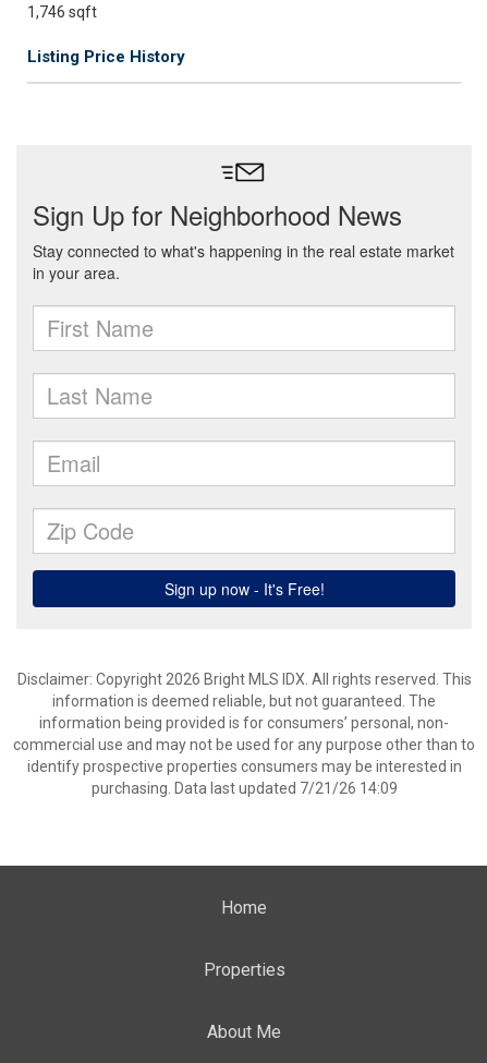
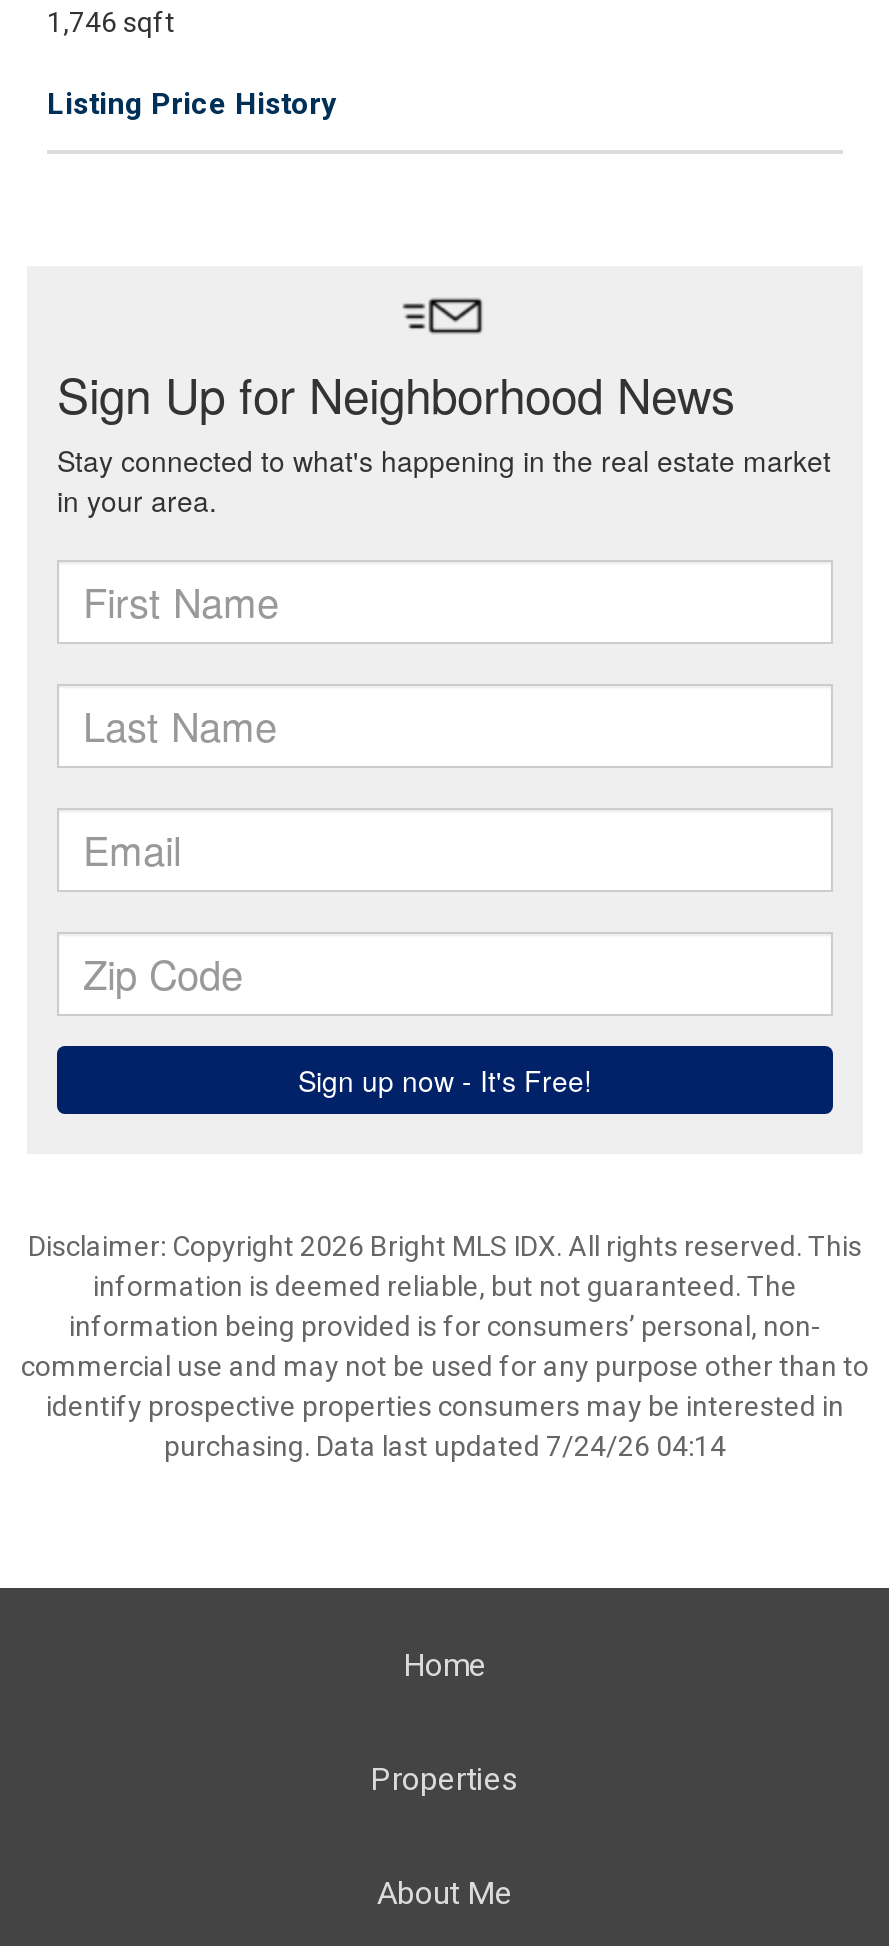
- purchasing. Data last updated 7/21/26 14:09
+ purchasing. Data last updated 7/24/26 04:14
